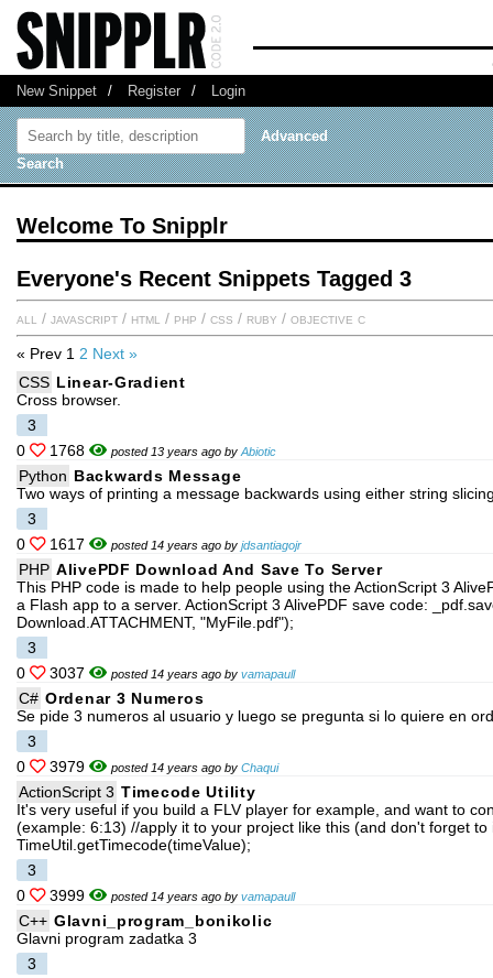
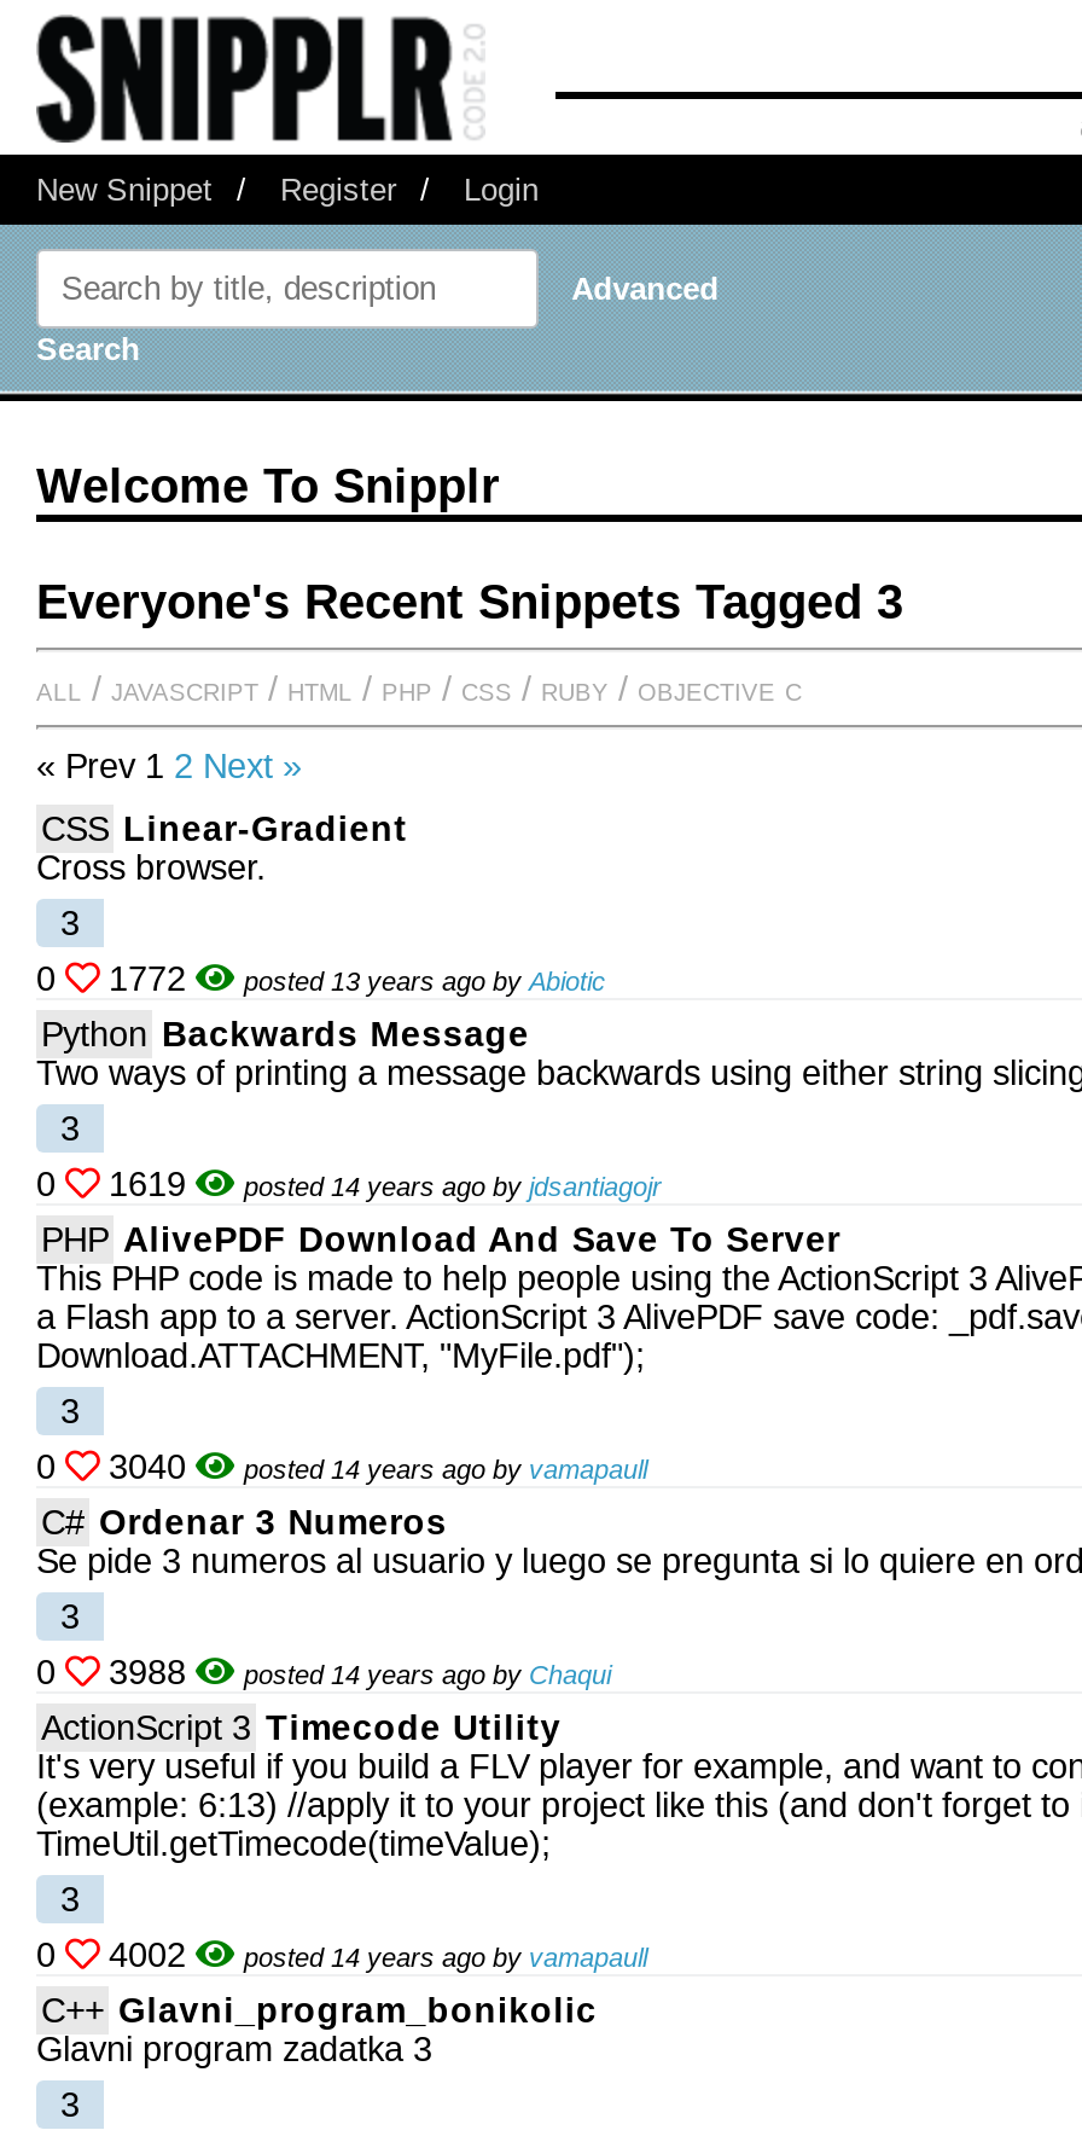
- 0 1768 posted 13 years ago by Abiotic
+ 0 1772 posted 13 years ago by Abiotic

- 0 1617 posted 14 years ago by jdsantiagojr
+ 0 1619 posted 14 years ago by jdsantiagojr

- 0 3037 posted 14 years ago by vamapaull
+ 0 3040 posted 14 years ago by vamapaull

- 0 3979 posted 14 years ago by Chaqui
+ 0 3988 posted 14 years ago by Chaqui

- 0 3999 posted 14 years ago by vamapaull
+ 0 4002 posted 14 years ago by vamapaull
